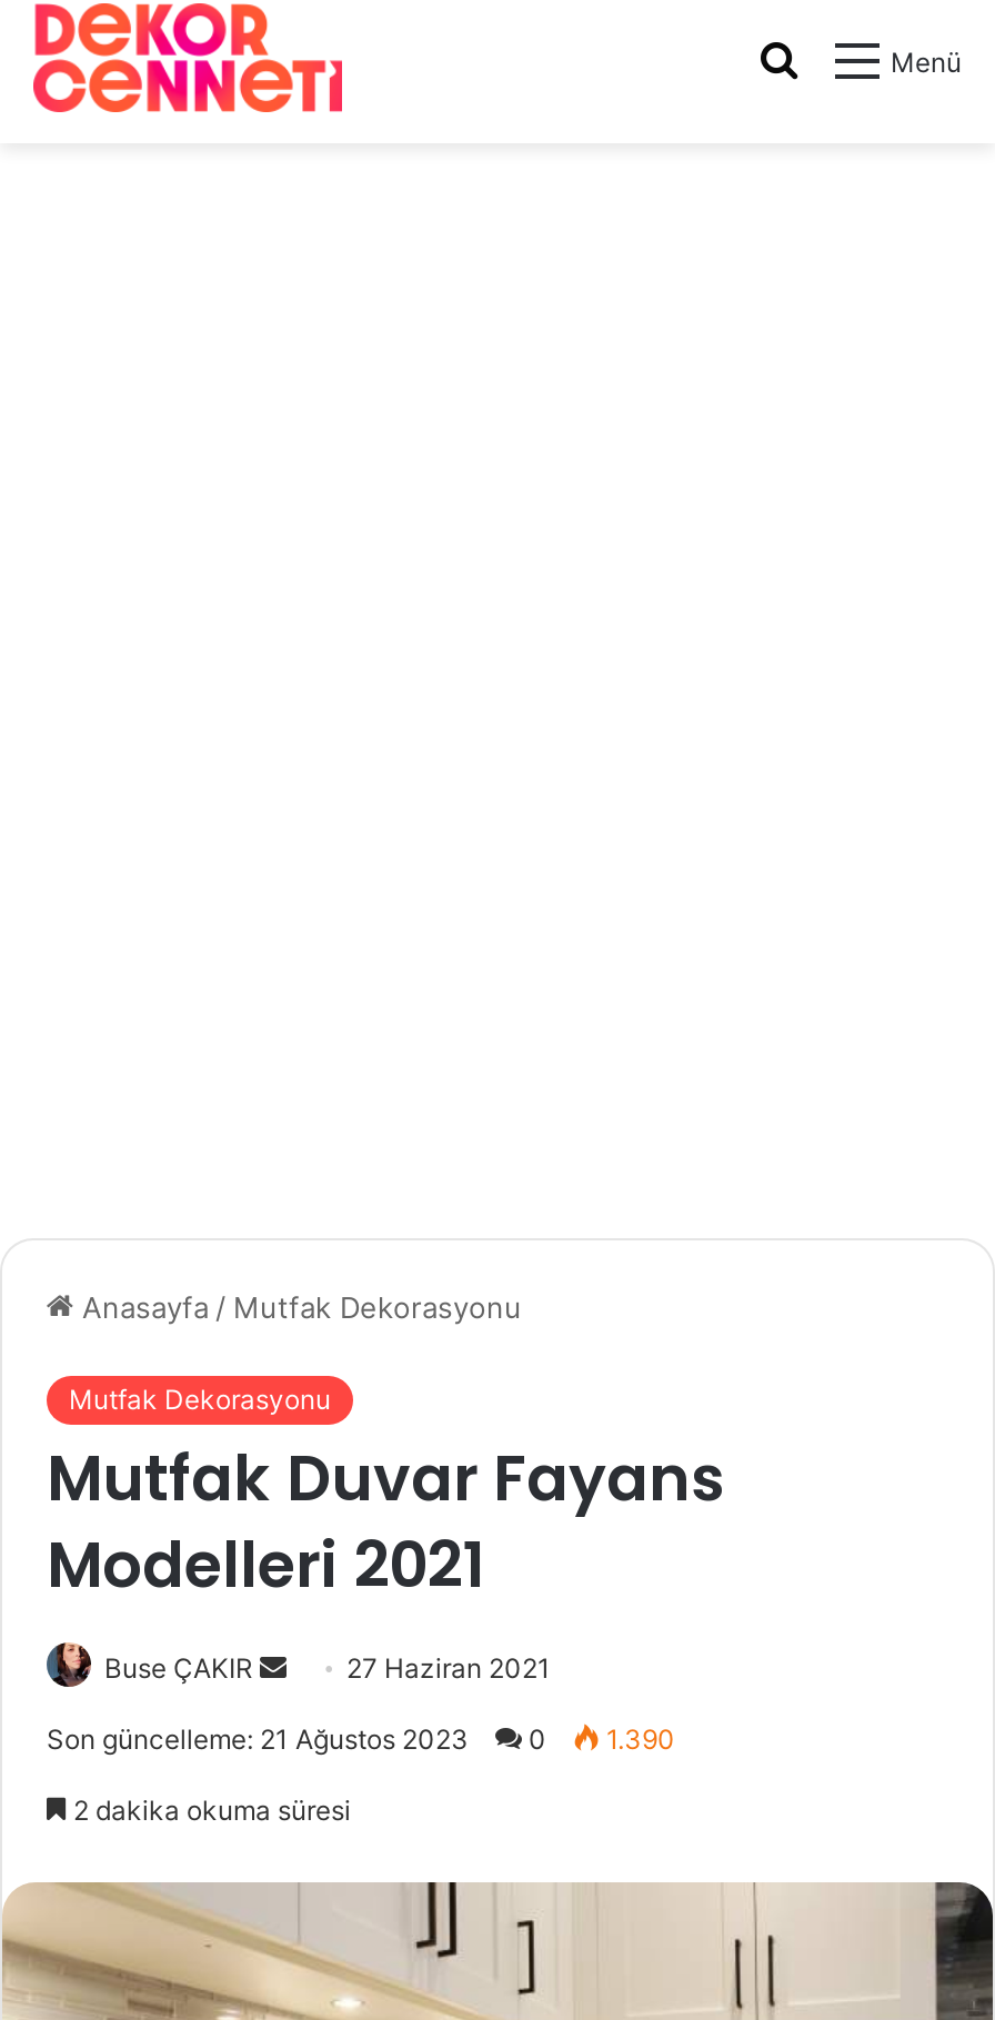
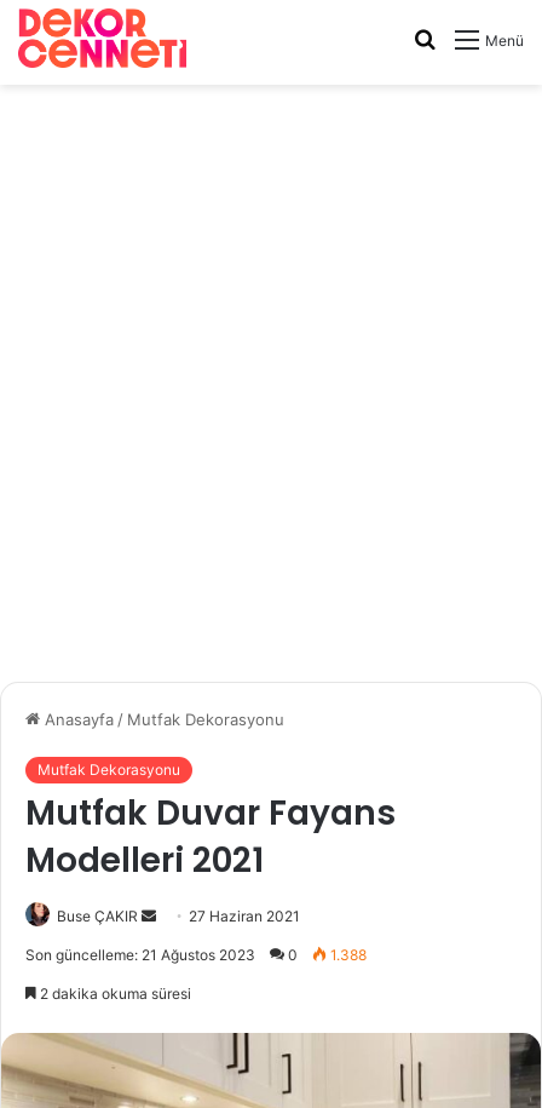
- Son güncelleme: 21 Ağustos 2023 0 1.390
+ Son güncelleme: 21 Ağustos 2023 0 1.388
